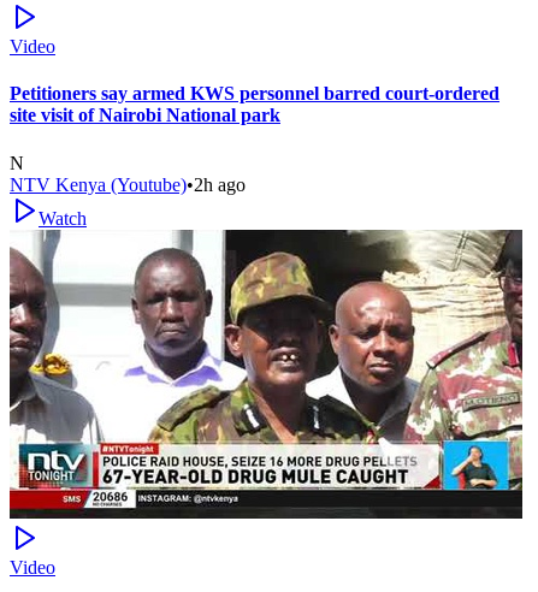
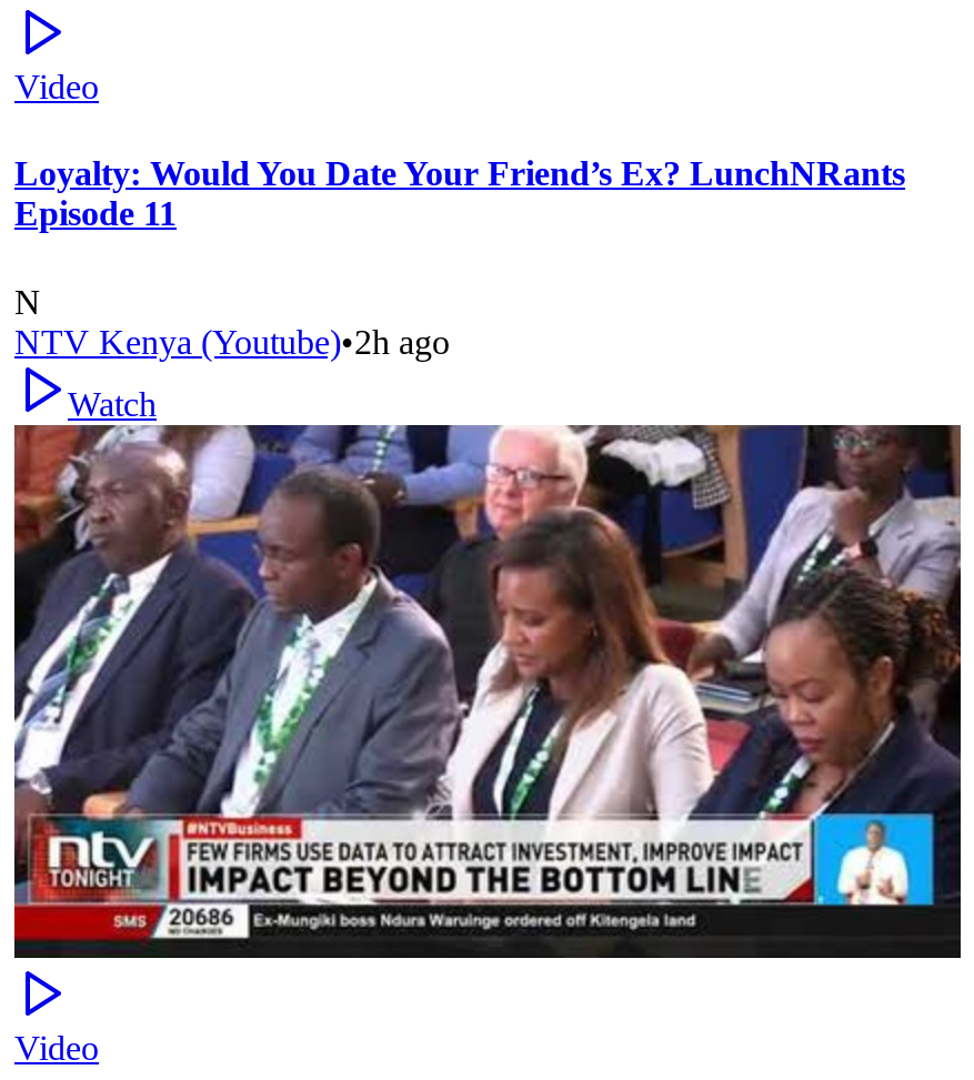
- Petitioners say armed KWS personnel barred court-ordered
- site visit of Nairobi National park
+ Loyalty: Would You Date Your Friend’s Ex? LunchNRants
+ Episode 11

- [image]
+ [image]
